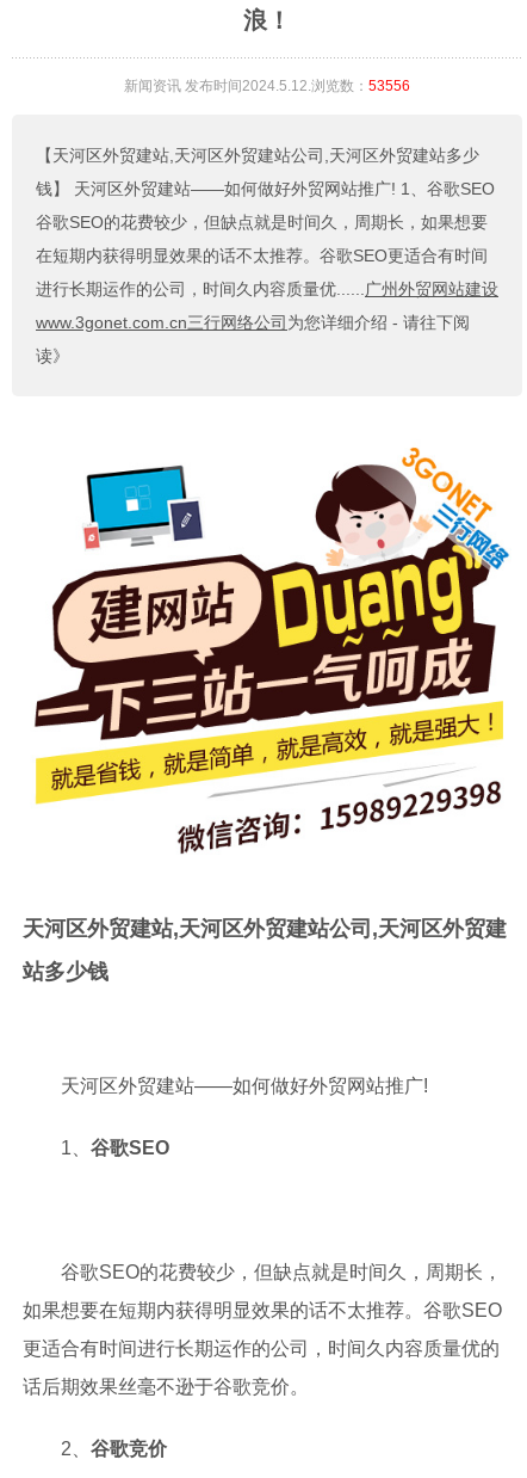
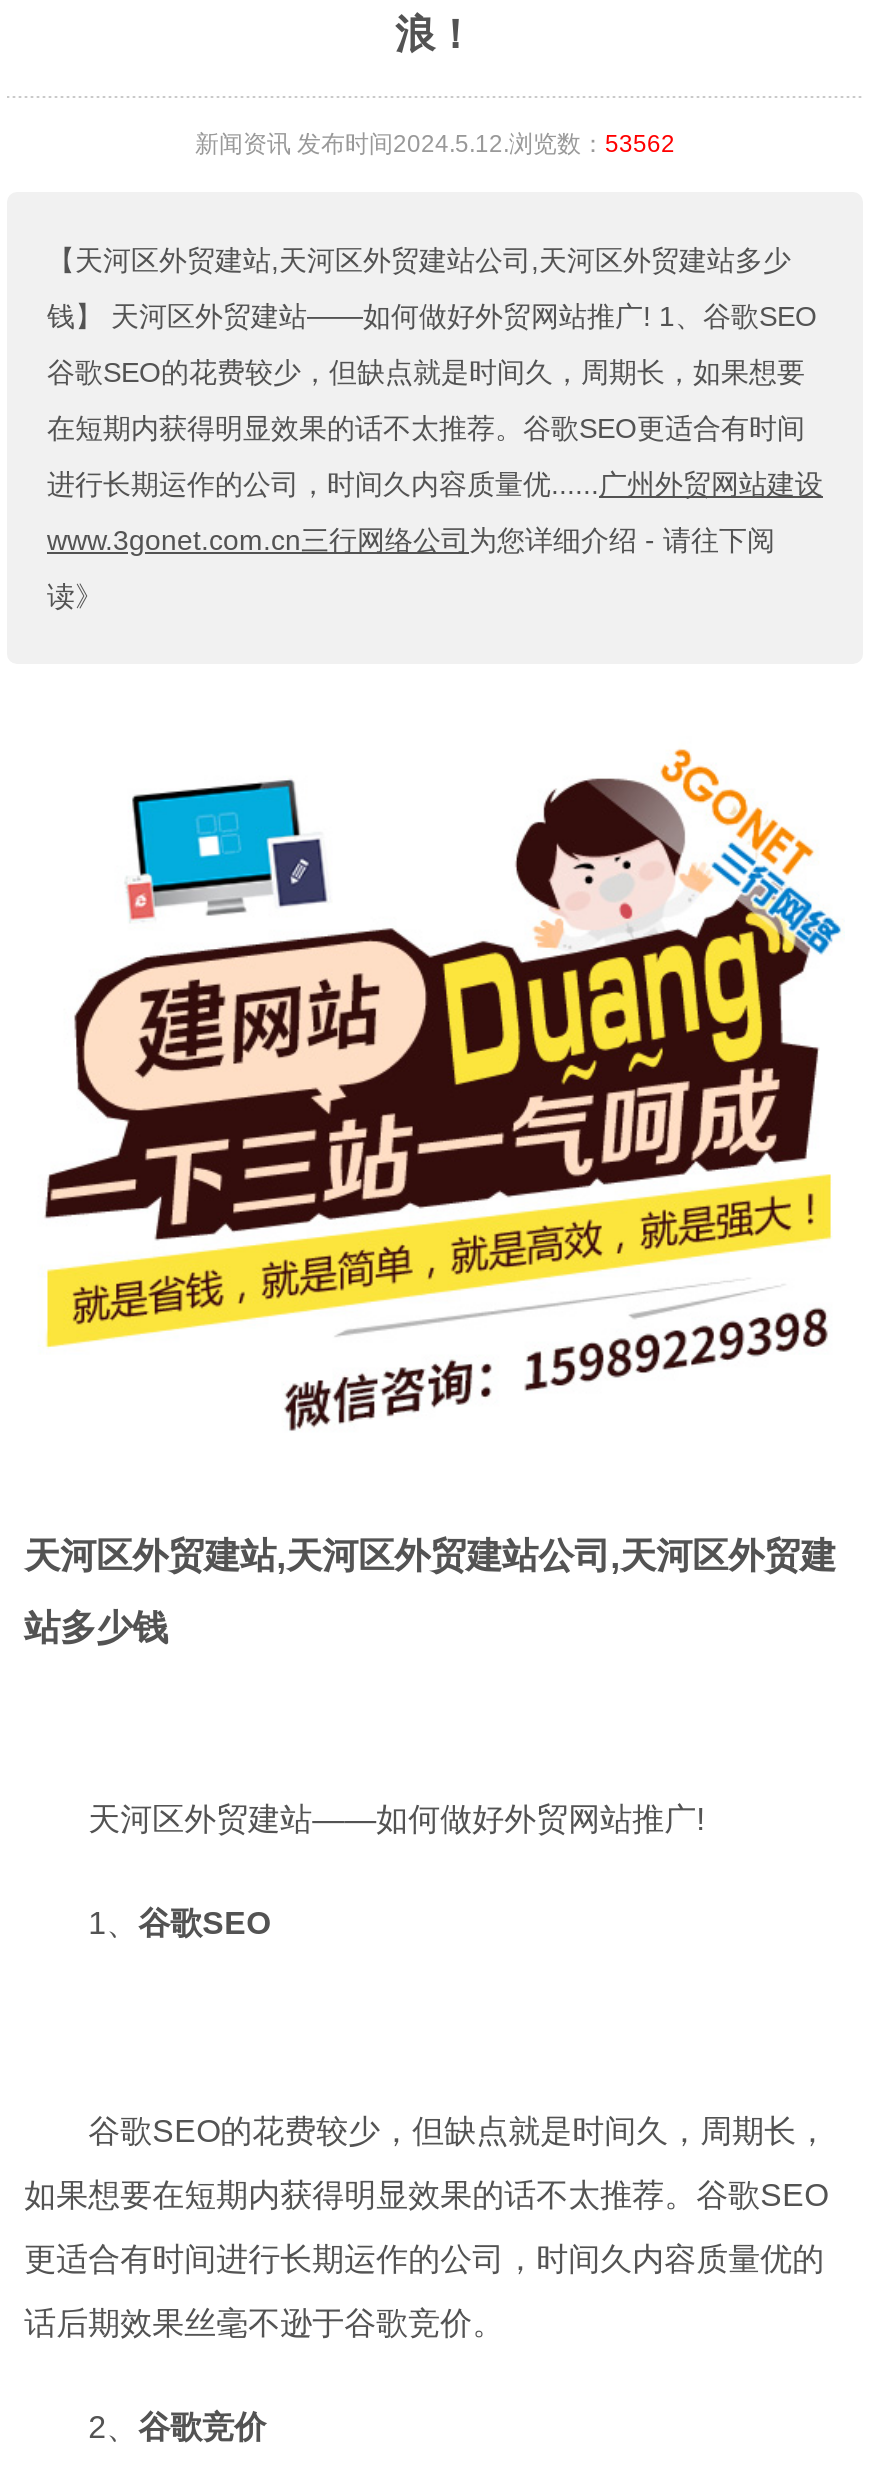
- 新闻资讯发布时间2024.5.12.浏览数：53556
+ 新闻资讯发布时间2024.5.12.浏览数：53562
